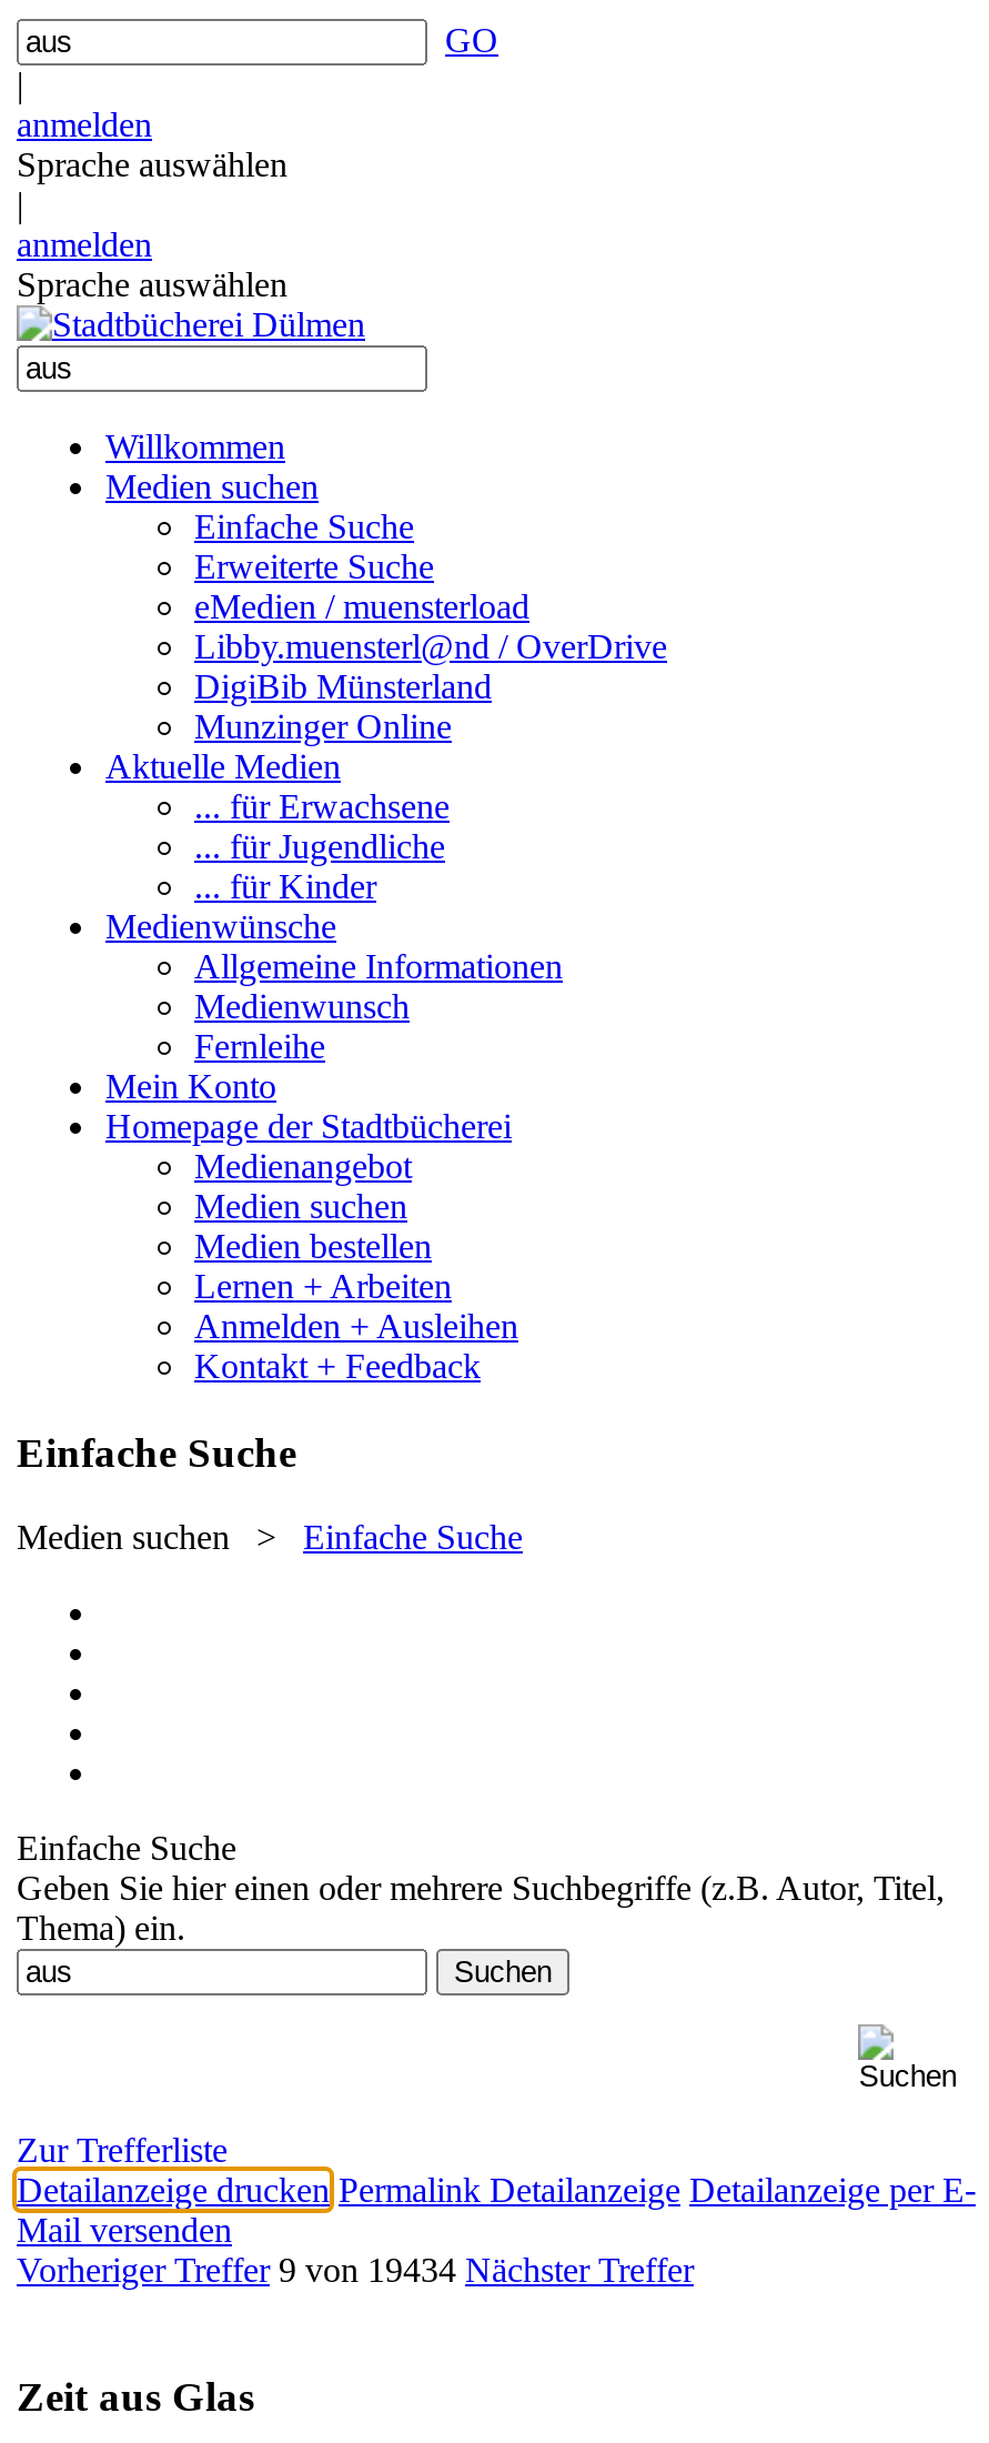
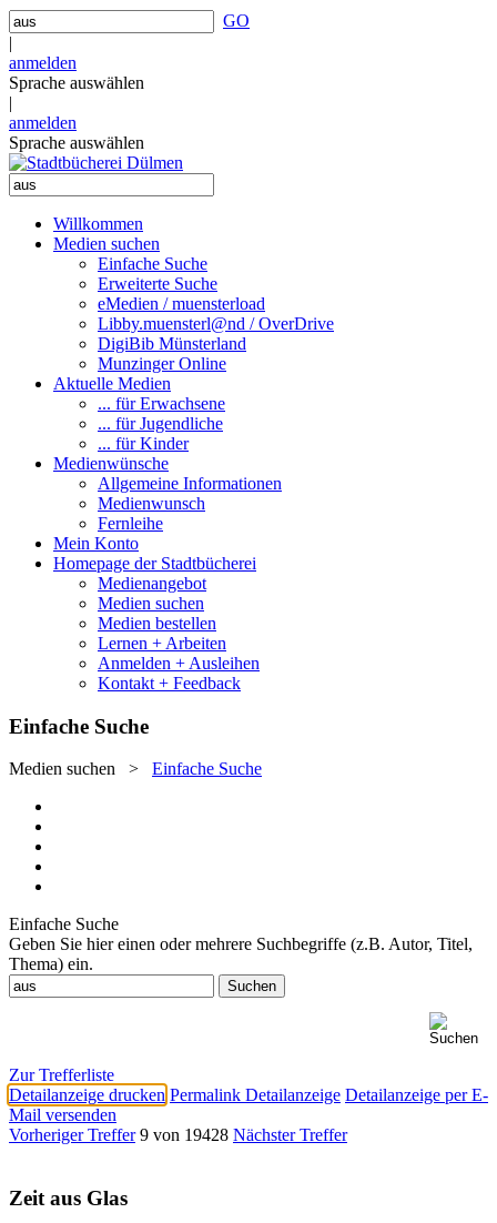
- Vorheriger Treffer 9 von 19434 Nächster Treffer
+ Vorheriger Treffer 9 von 19428 Nächster Treffer
